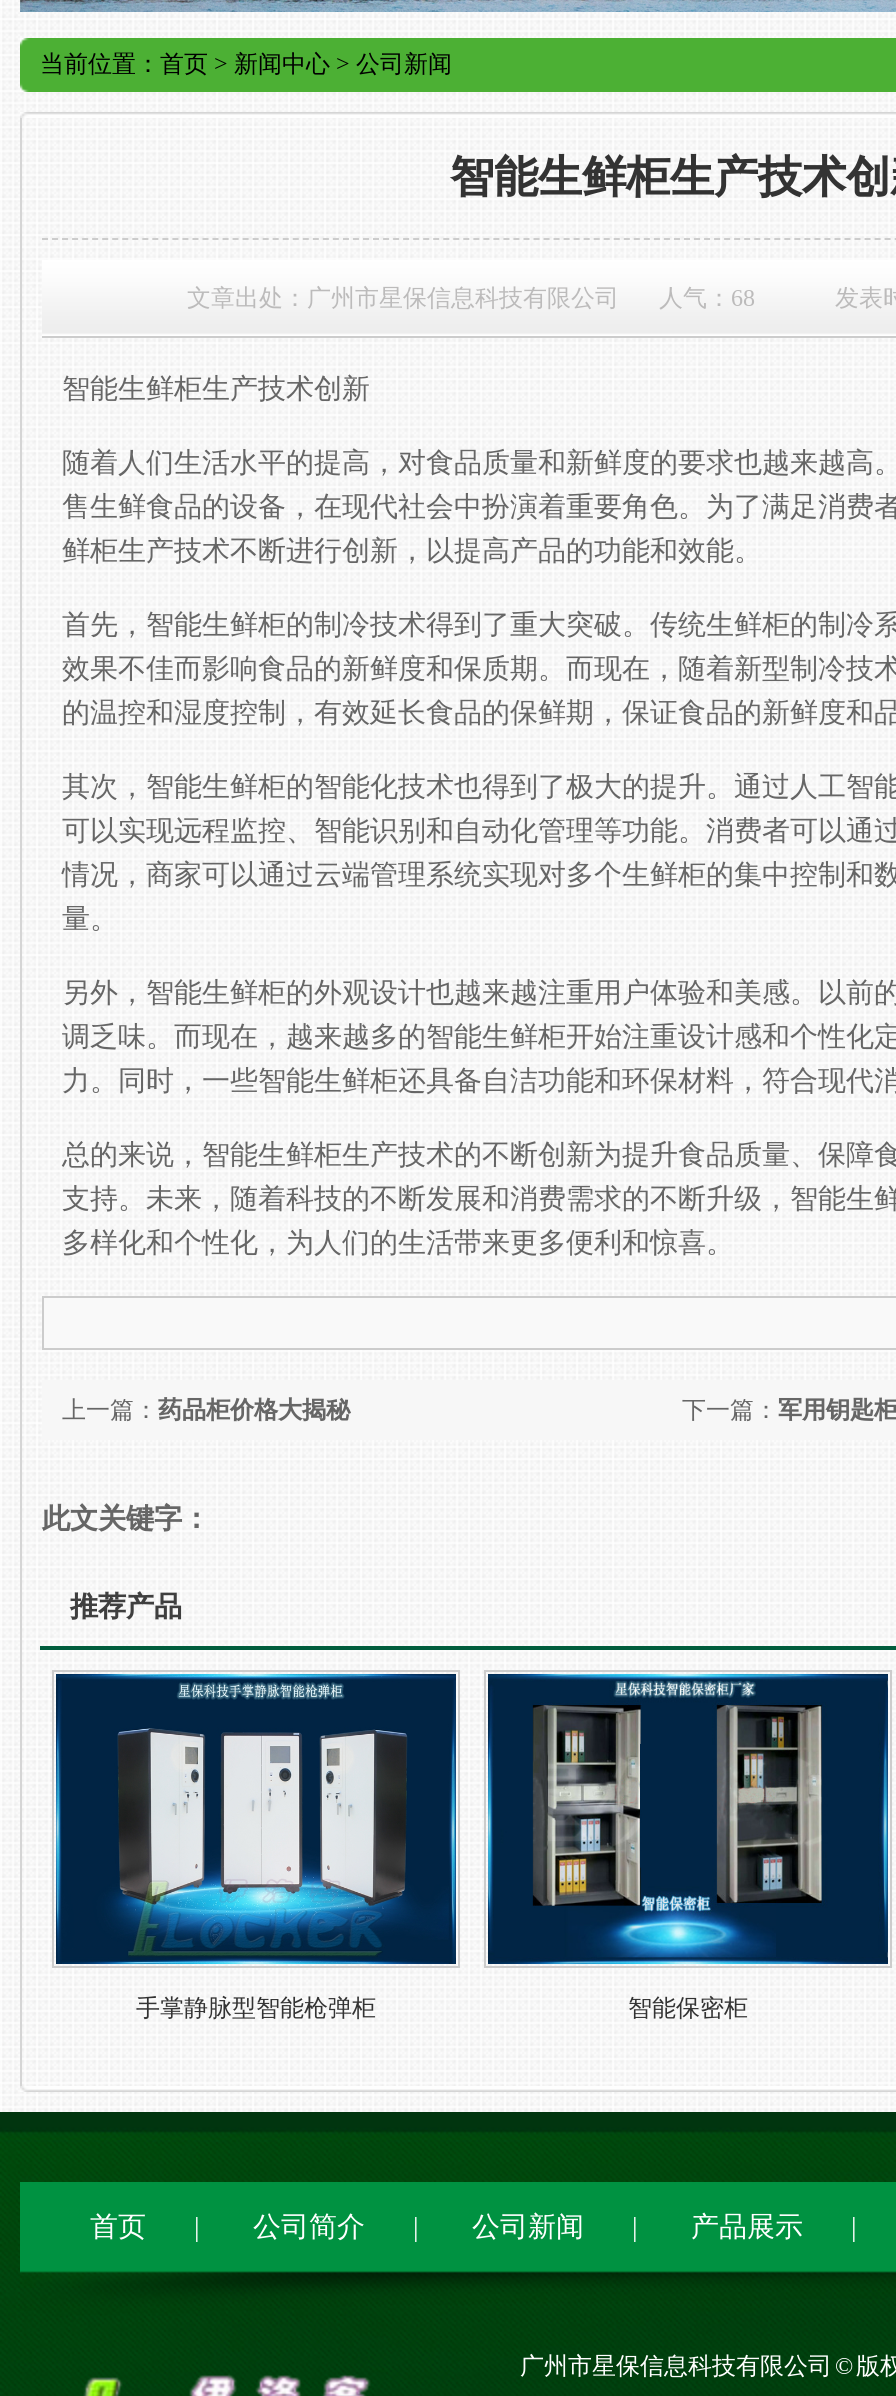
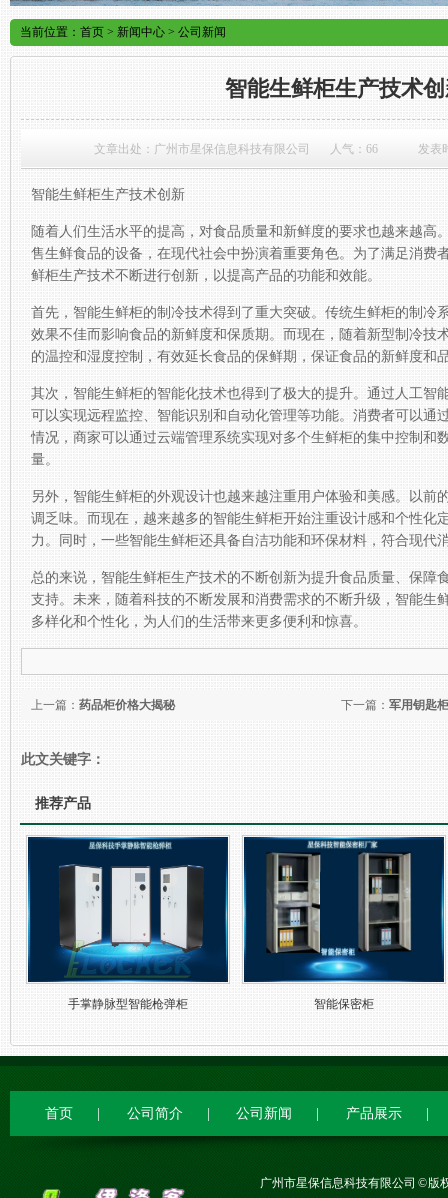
- 文章出处：广州市星保信息科技有限公司 人气：68
+ 文章出处：广州市星保信息科技有限公司 人气：66
